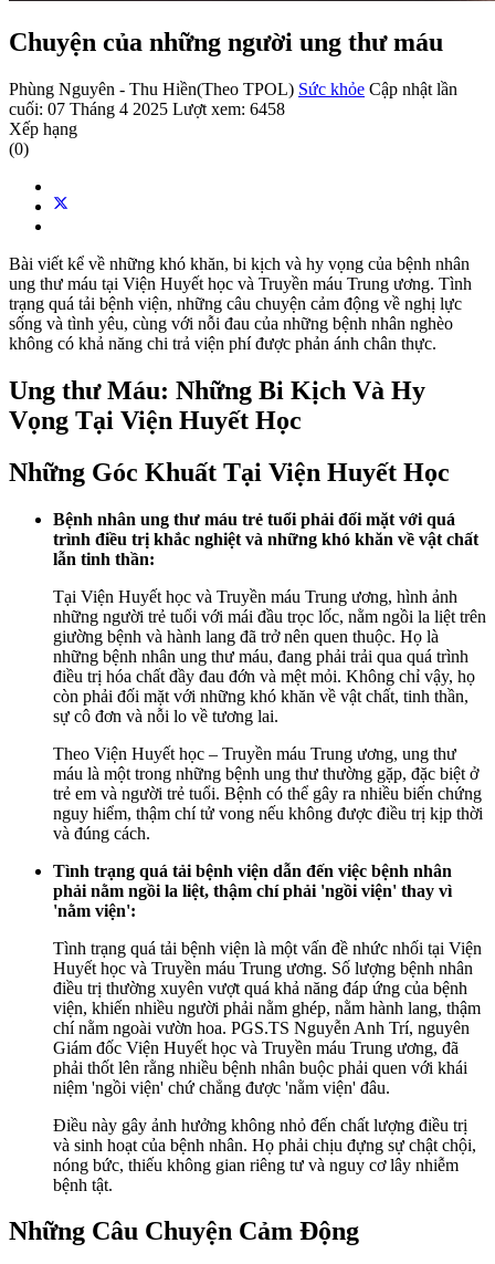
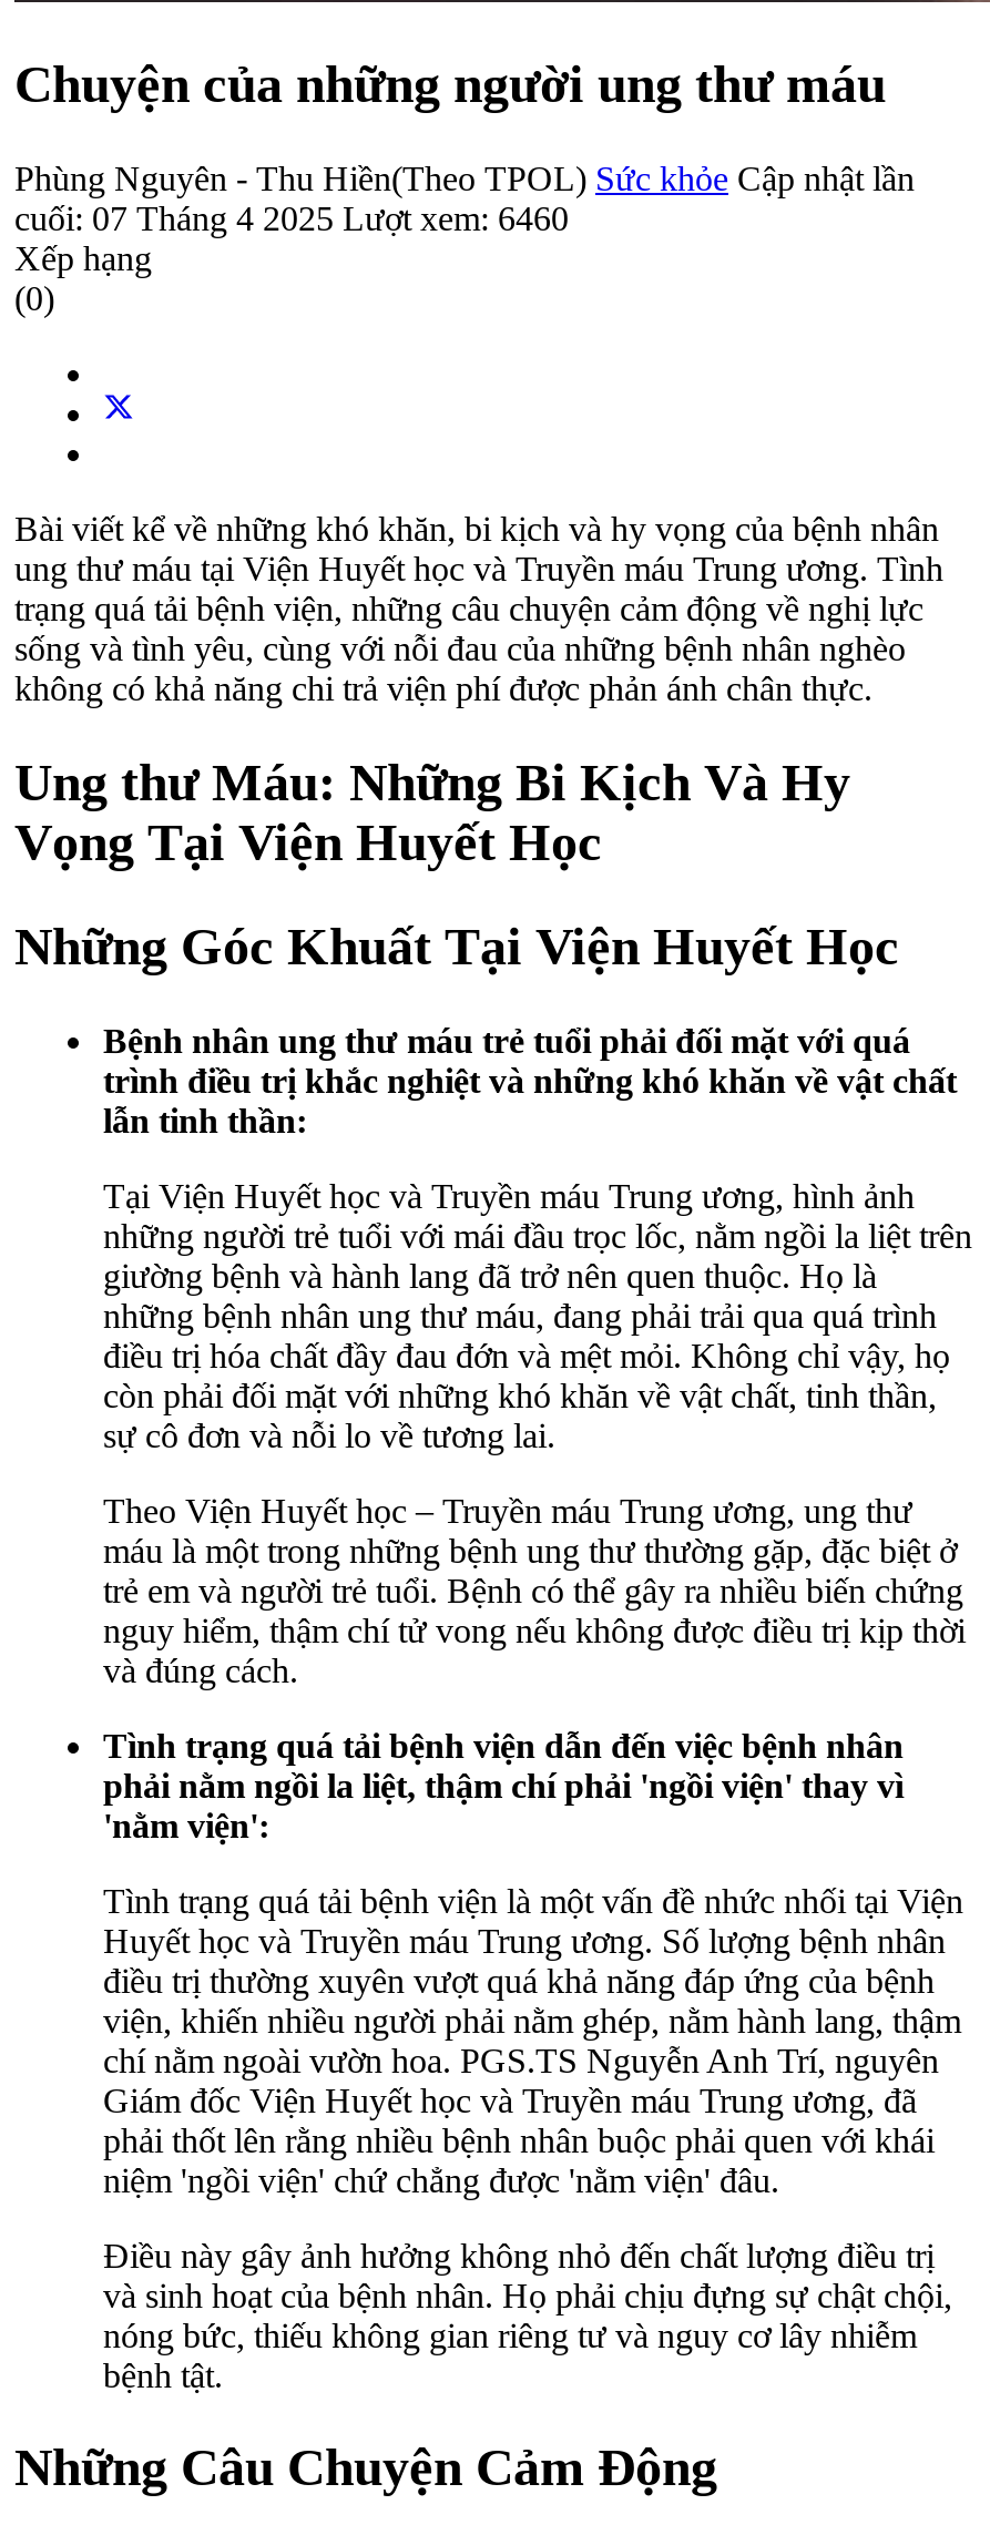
- cuối: 07 Tháng 4 2025 Lượt xem: 6458
+ cuối: 07 Tháng 4 2025 Lượt xem: 6460
